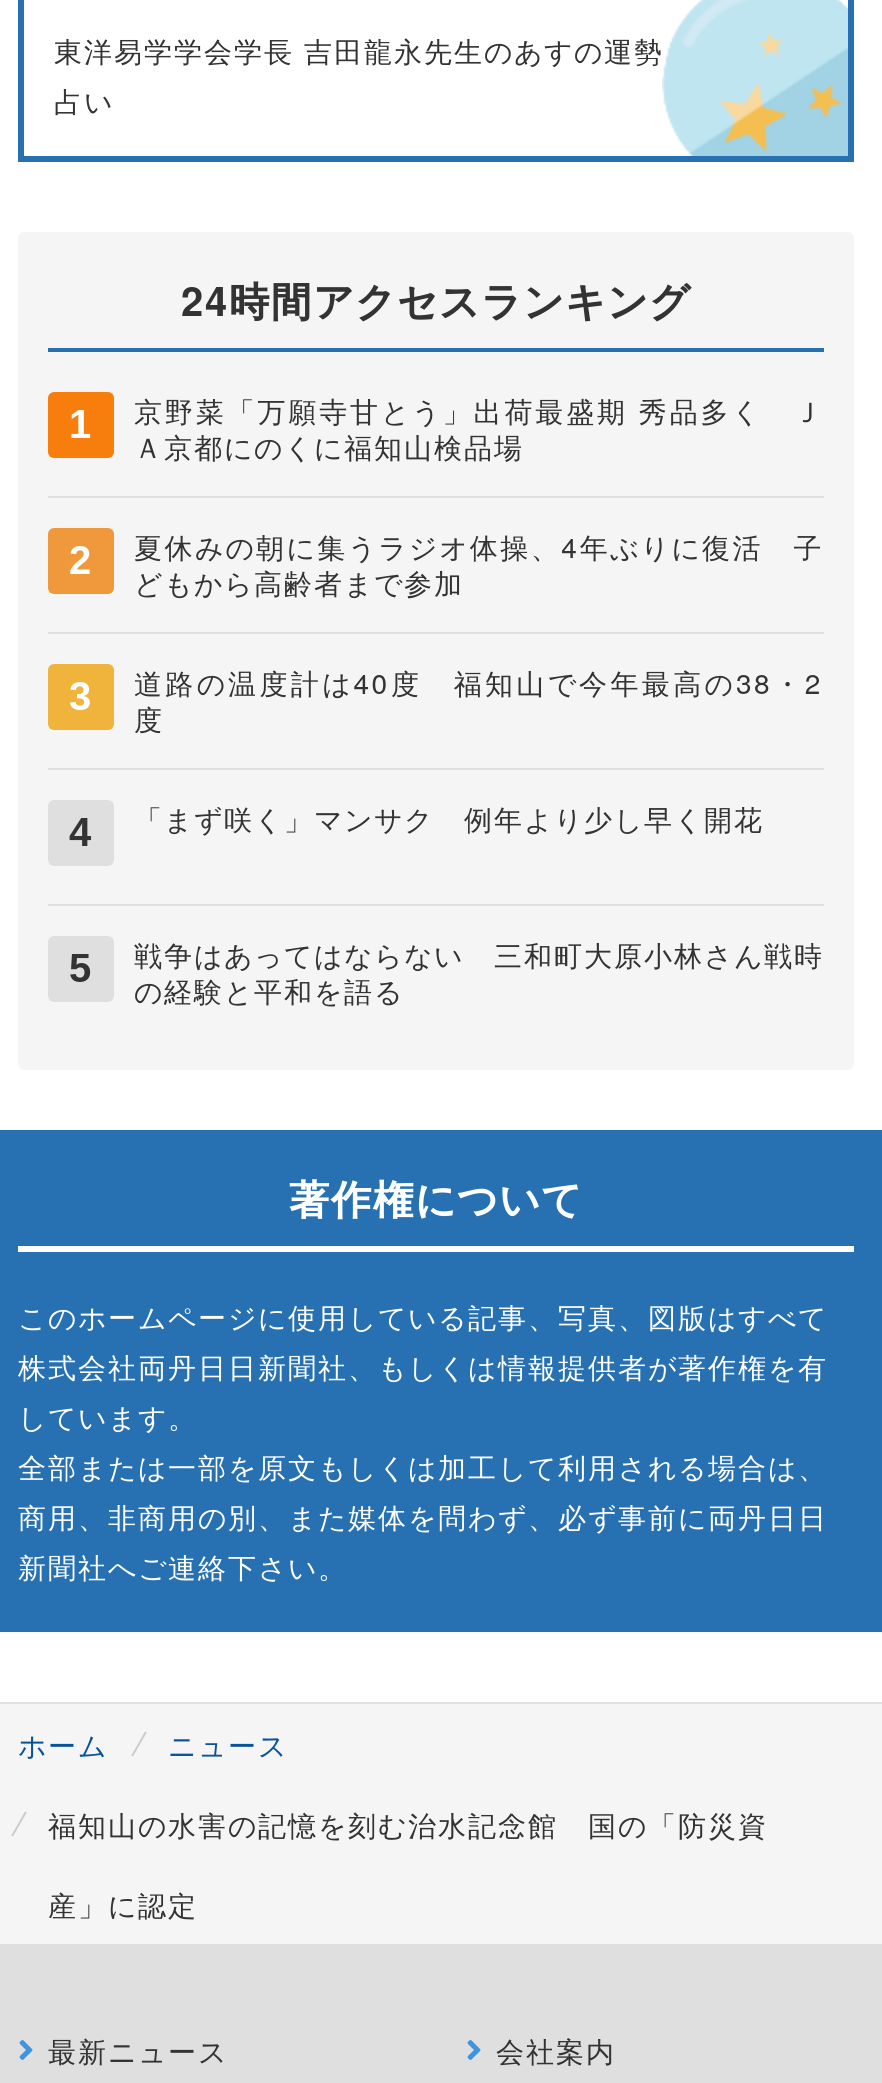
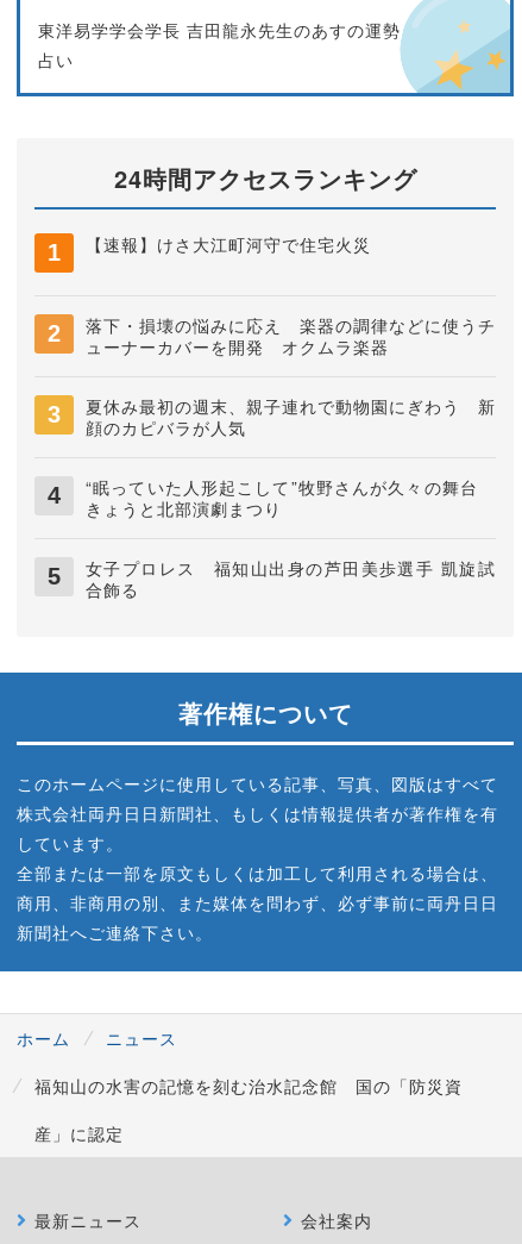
- 京野菜「万願寺甘とう」出荷最盛期 秀品多く Ｊ
- Ａ京都にのくに福知山検品場
+ 【速報】けさ大江町河守で住宅火災

- 夏休みの朝に集うラジオ体操、4年ぶりに復活 子
- どもから高齢者まで参加
+ 落下・損壊の悩みに応え 楽器の調律などに使うチ
+ ューナーカバーを開発 オクムラ楽器

- 道路の温度計は40度 福知山で今年最高の38・2
- 度
+ 夏休み最初の週末、親子連れで動物園にぎわう 新
+ 顔のカピバラが人気

- 「まず咲く」マンサク 例年より少し早く開花
+ “眠っていた人形起こして”牧野さんが久々の舞台
+ きょうと北部演劇まつり

- 戦争はあってはならない 三和町大原小林さん戦時
- の経験と平和を語る
+ 女子プロレス 福知山出身の芦田美歩選手 凱旋試
+ 合飾る
